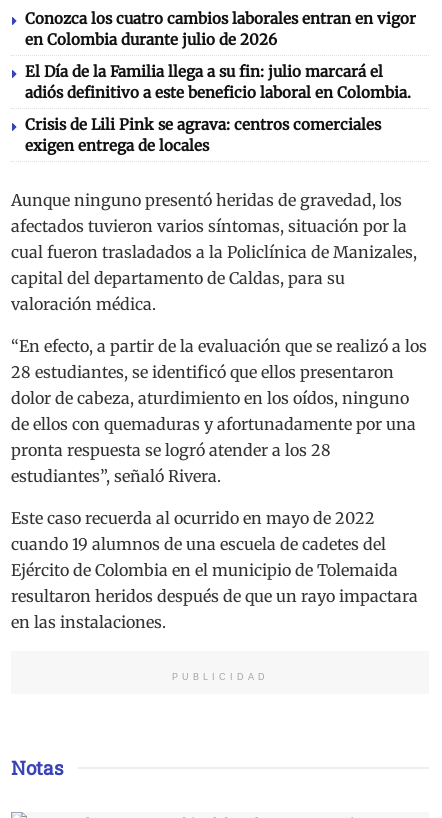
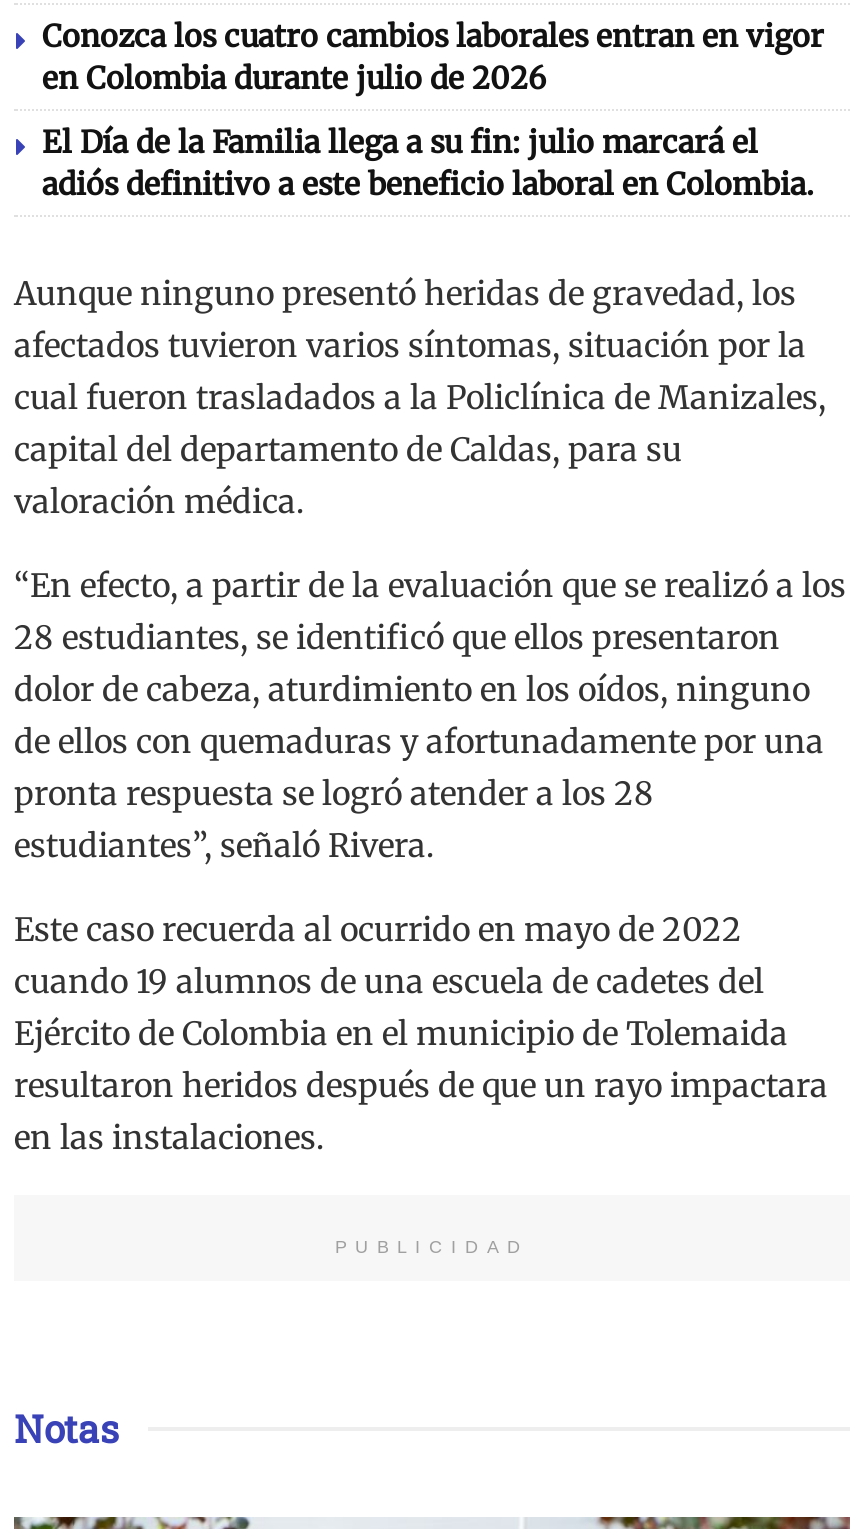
- Crisis de Lili Pink se agrava: centros comerciales
- exigen entrega de locales
